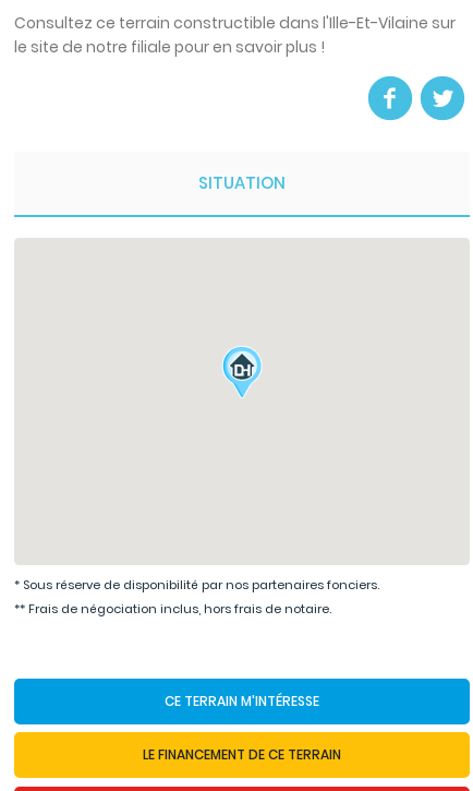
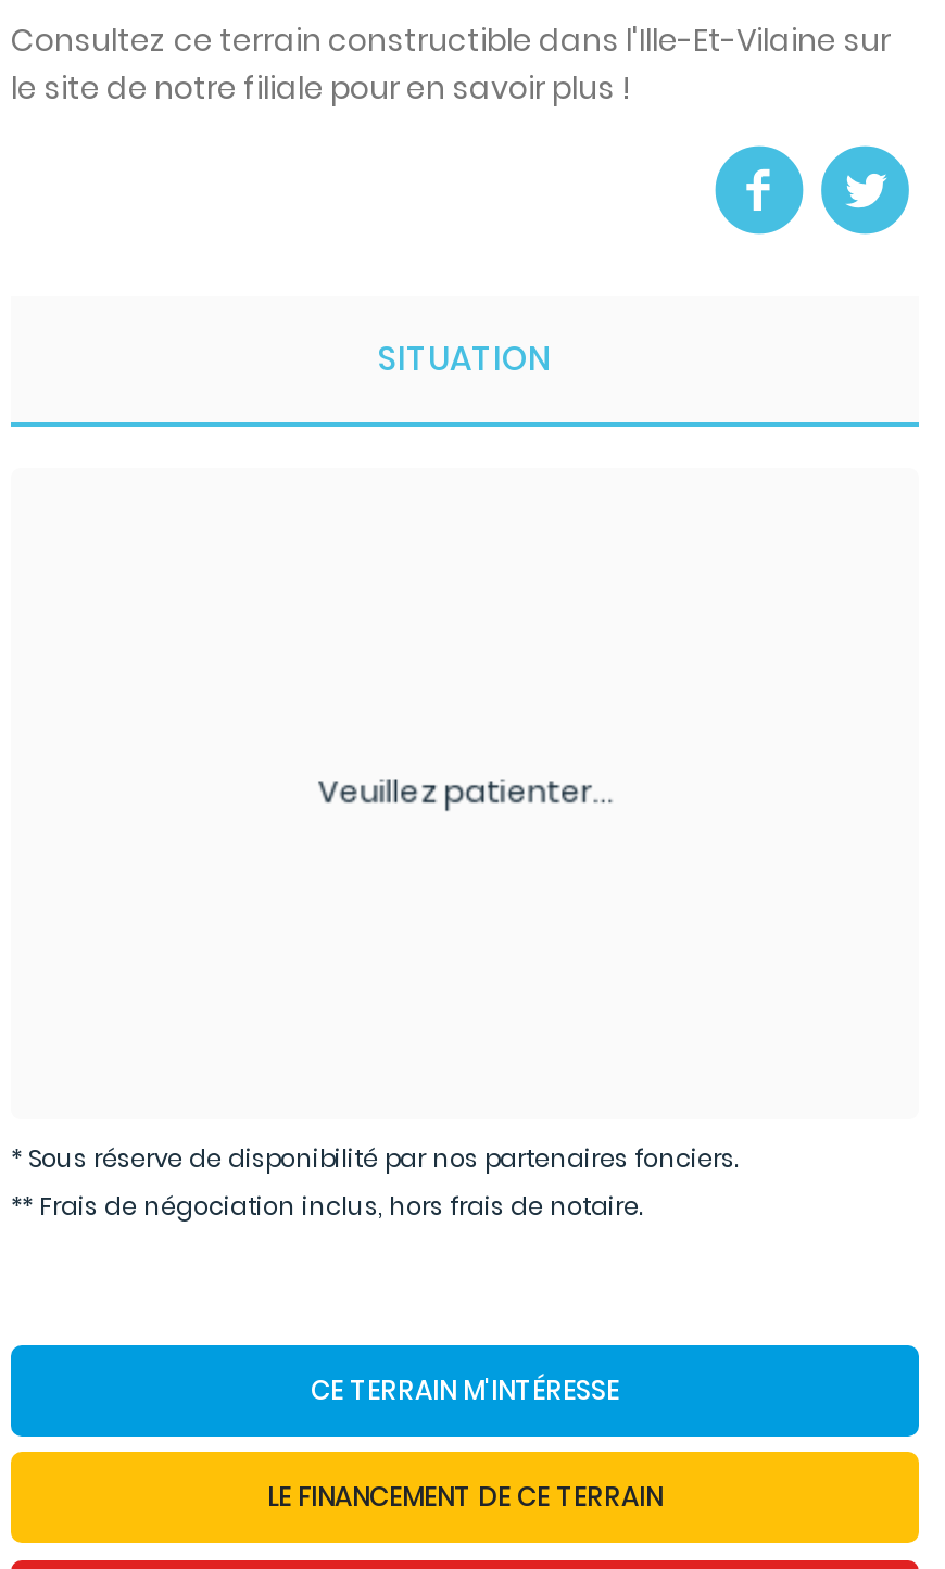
+ Veuillez patienter...

- [image]
